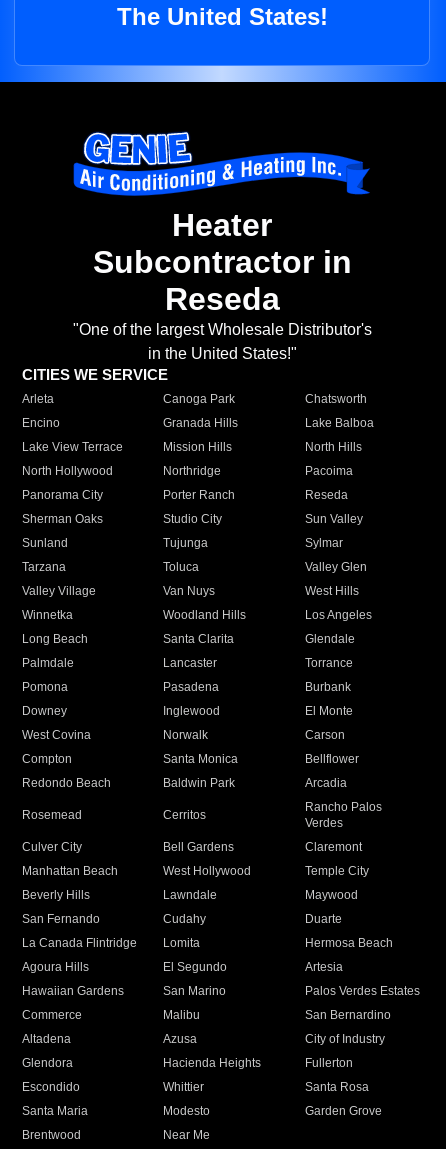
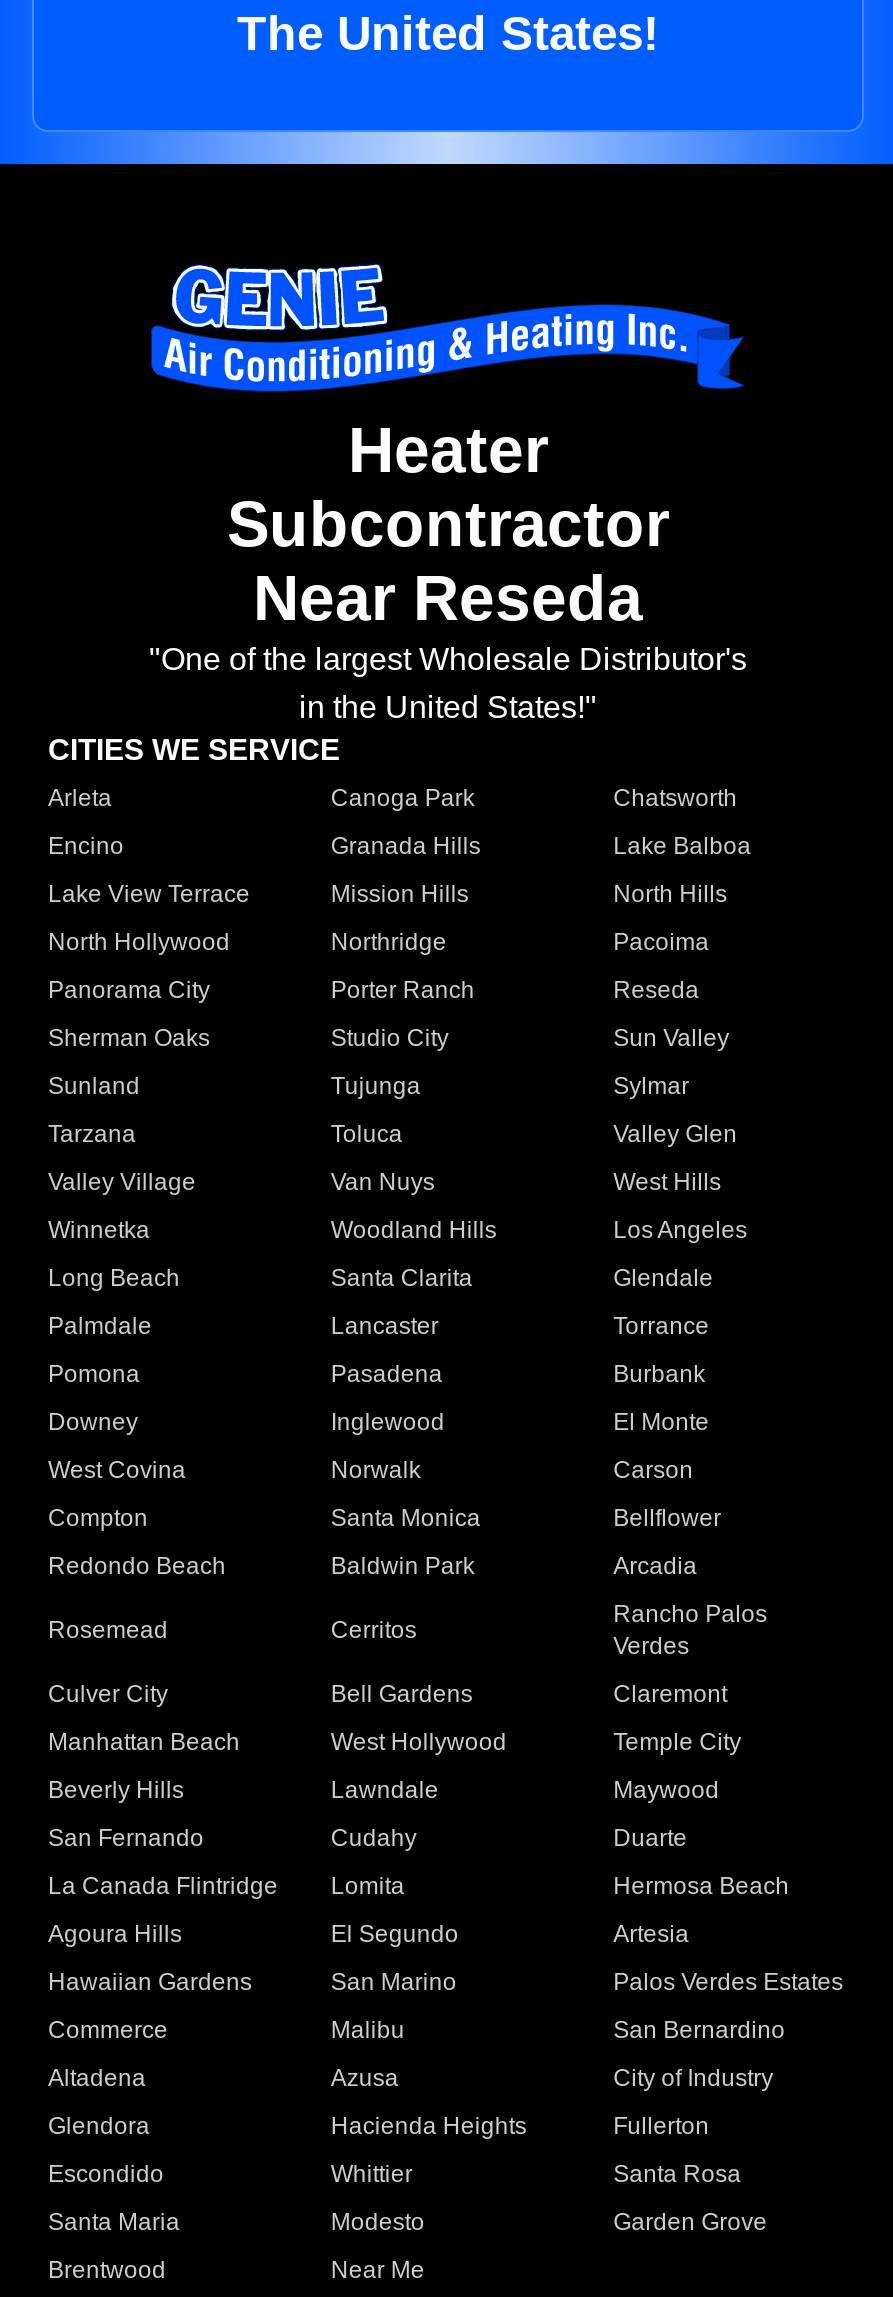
- Subcontractor in
- Reseda
+ Subcontractor
+ Near Reseda
